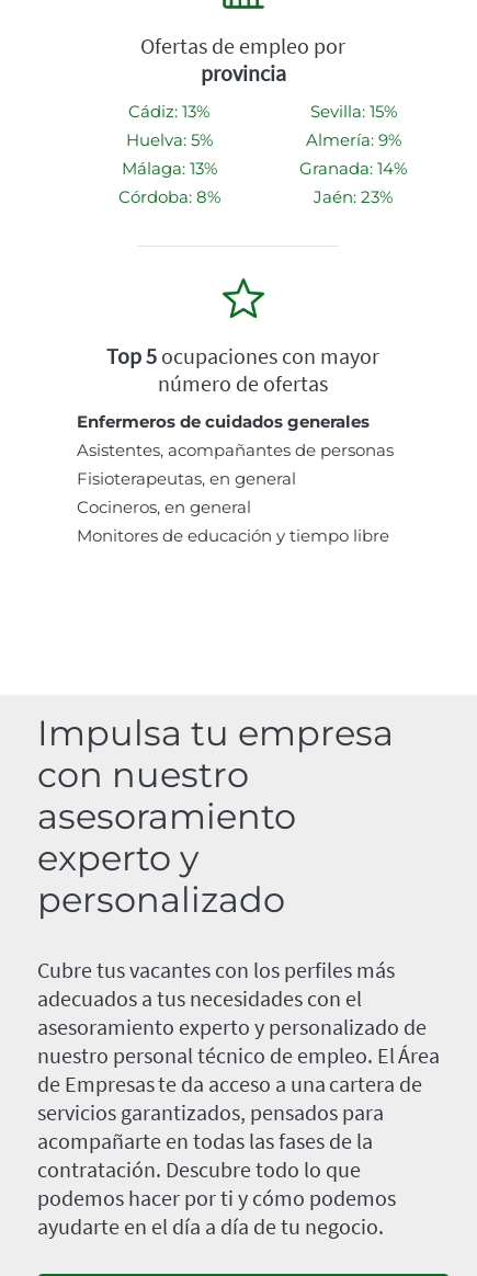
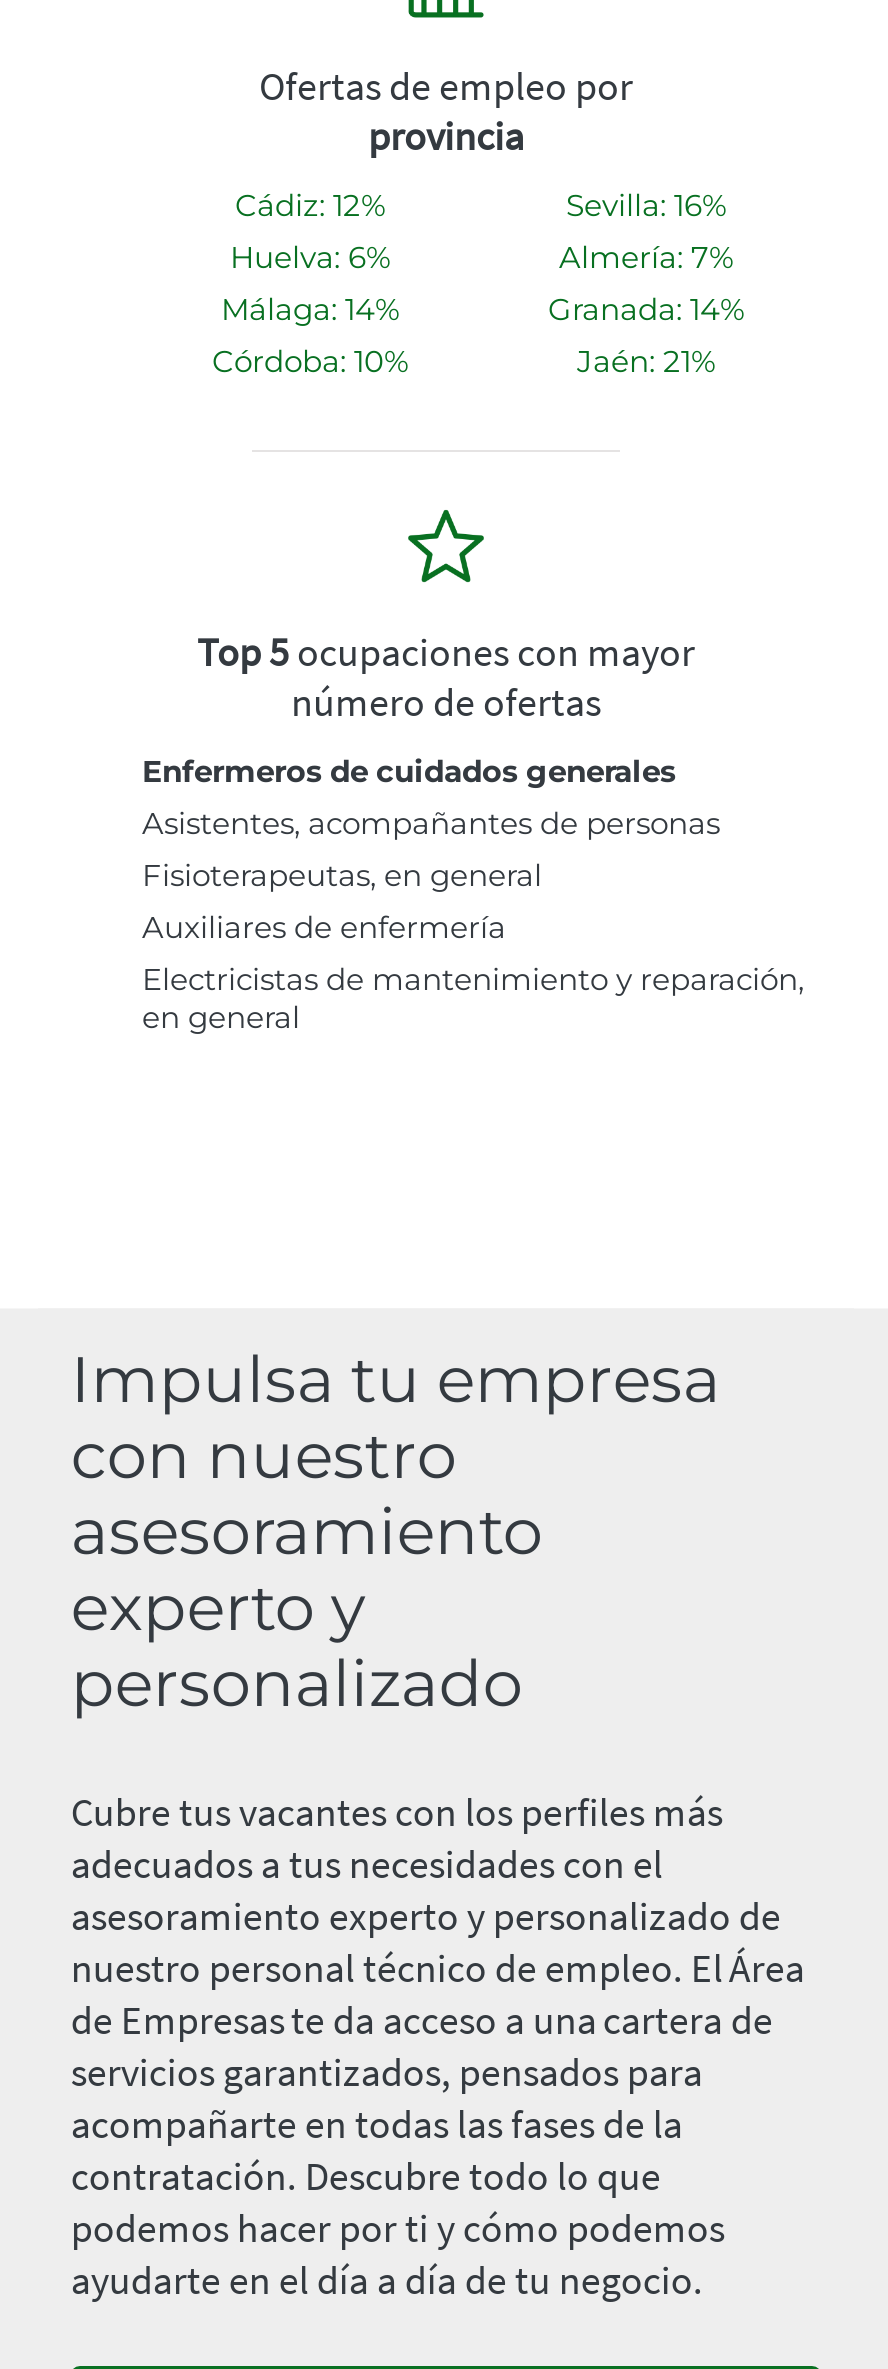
- Cádiz: 13%
+ Cádiz: 12%

- Sevilla: 15%
+ Sevilla: 16%

- Huelva: 5%
+ Huelva: 6%

- Almería: 9%
+ Almería: 7%

- Málaga: 13%
+ Málaga: 14%

- Córdoba: 8%
+ Córdoba: 10%

- Jaén: 23%
+ Jaén: 21%

- Cocineros, en general
- Monitores de educación y tiempo libre
+ Auxiliares de enfermería
+ Electricistas de mantenimiento y reparación,
+ en general
